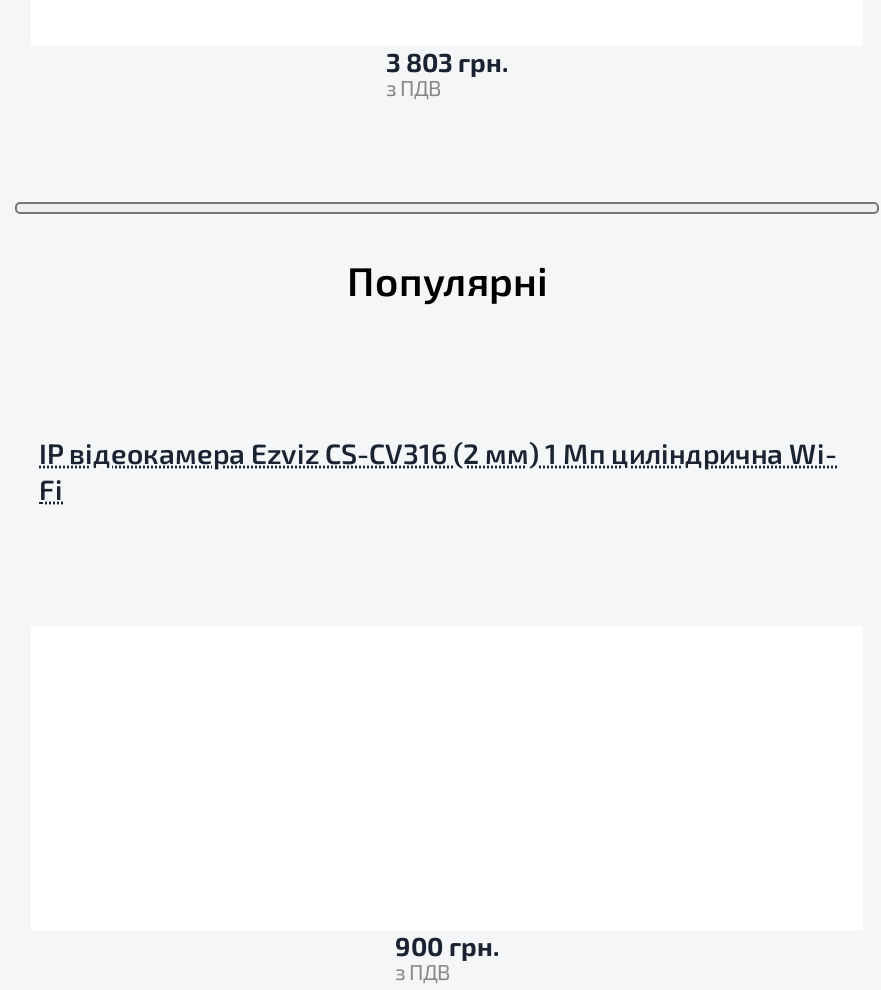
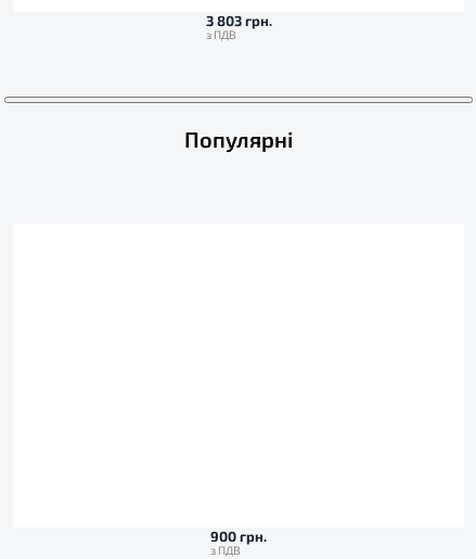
- IP відеокамера Ezviz CS-CV316 (2 мм) 1 Мп циліндрична Wi-
- Fi
